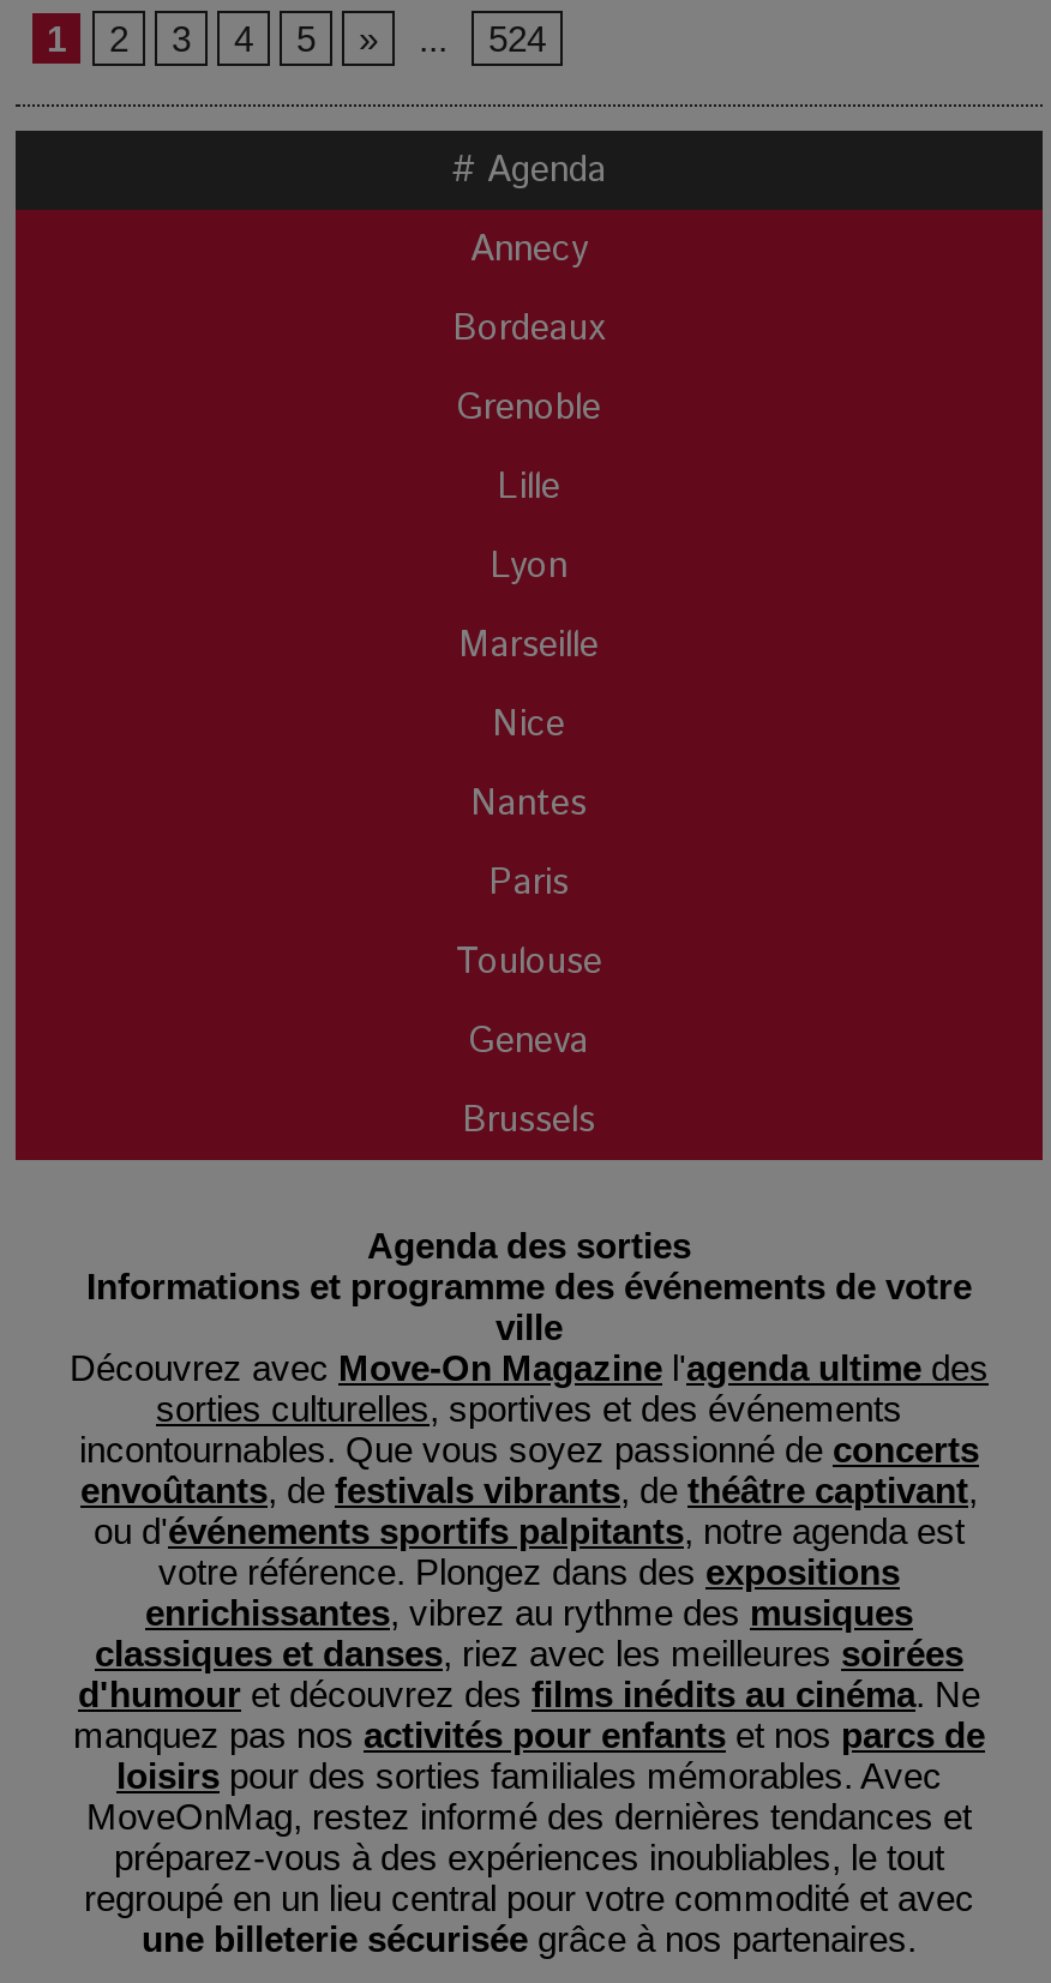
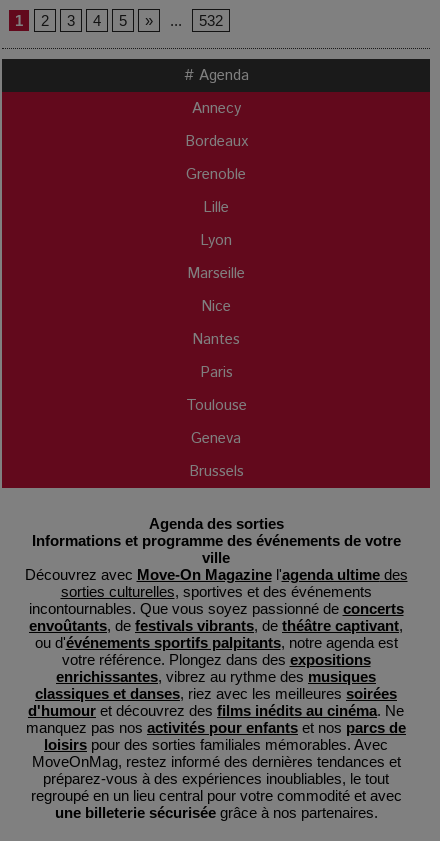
- 524
+ 532
